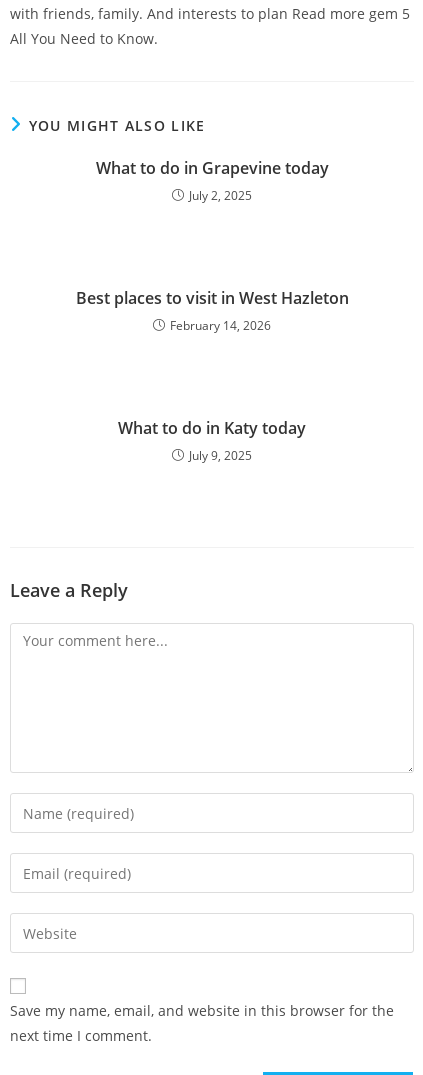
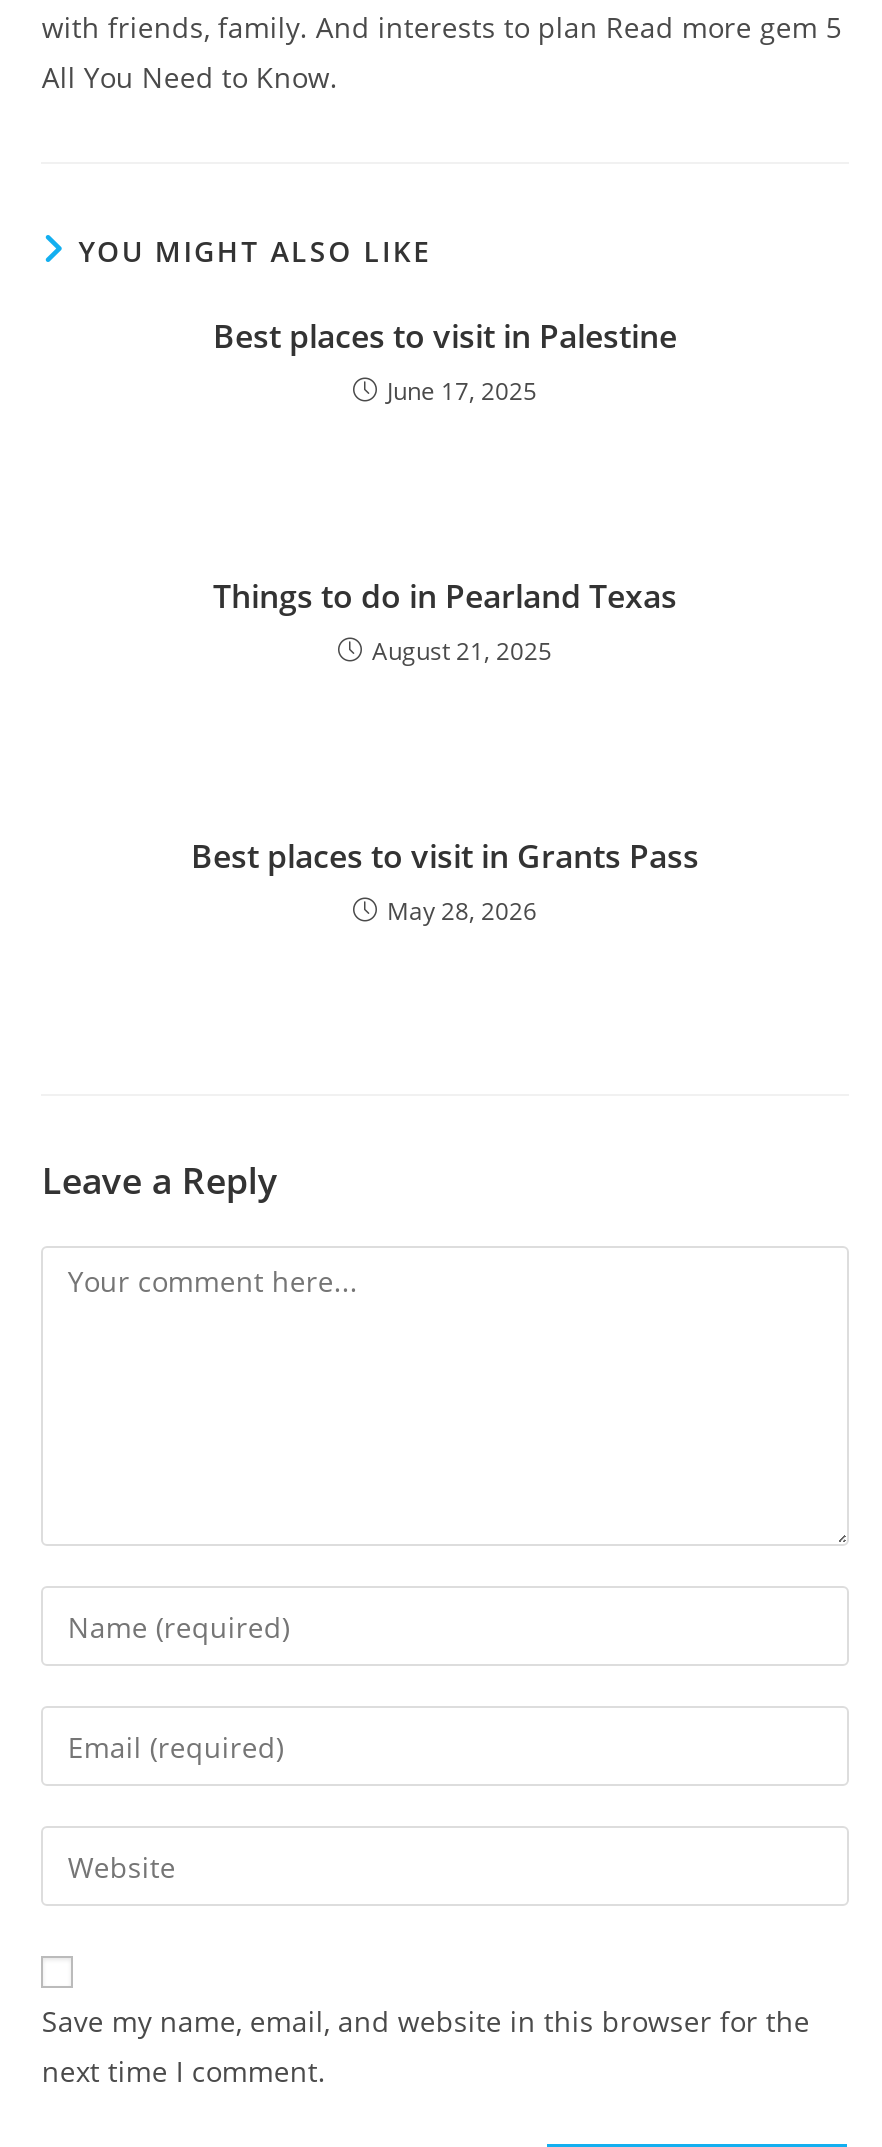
- What to do in Grapevine today
- July 2, 2025
+ Best places to visit in Palestine
+ June 17, 2025

- Best places to visit in West Hazleton
- February 14, 2026
+ Things to do in Pearland Texas
+ August 21, 2025

- What to do in Katy today
- July 9, 2025
+ Best places to visit in Grants Pass
+ May 28, 2026
